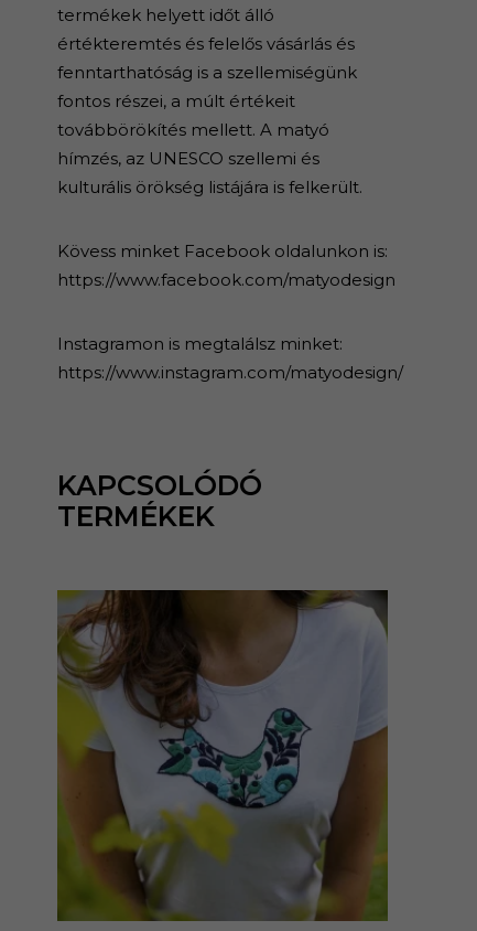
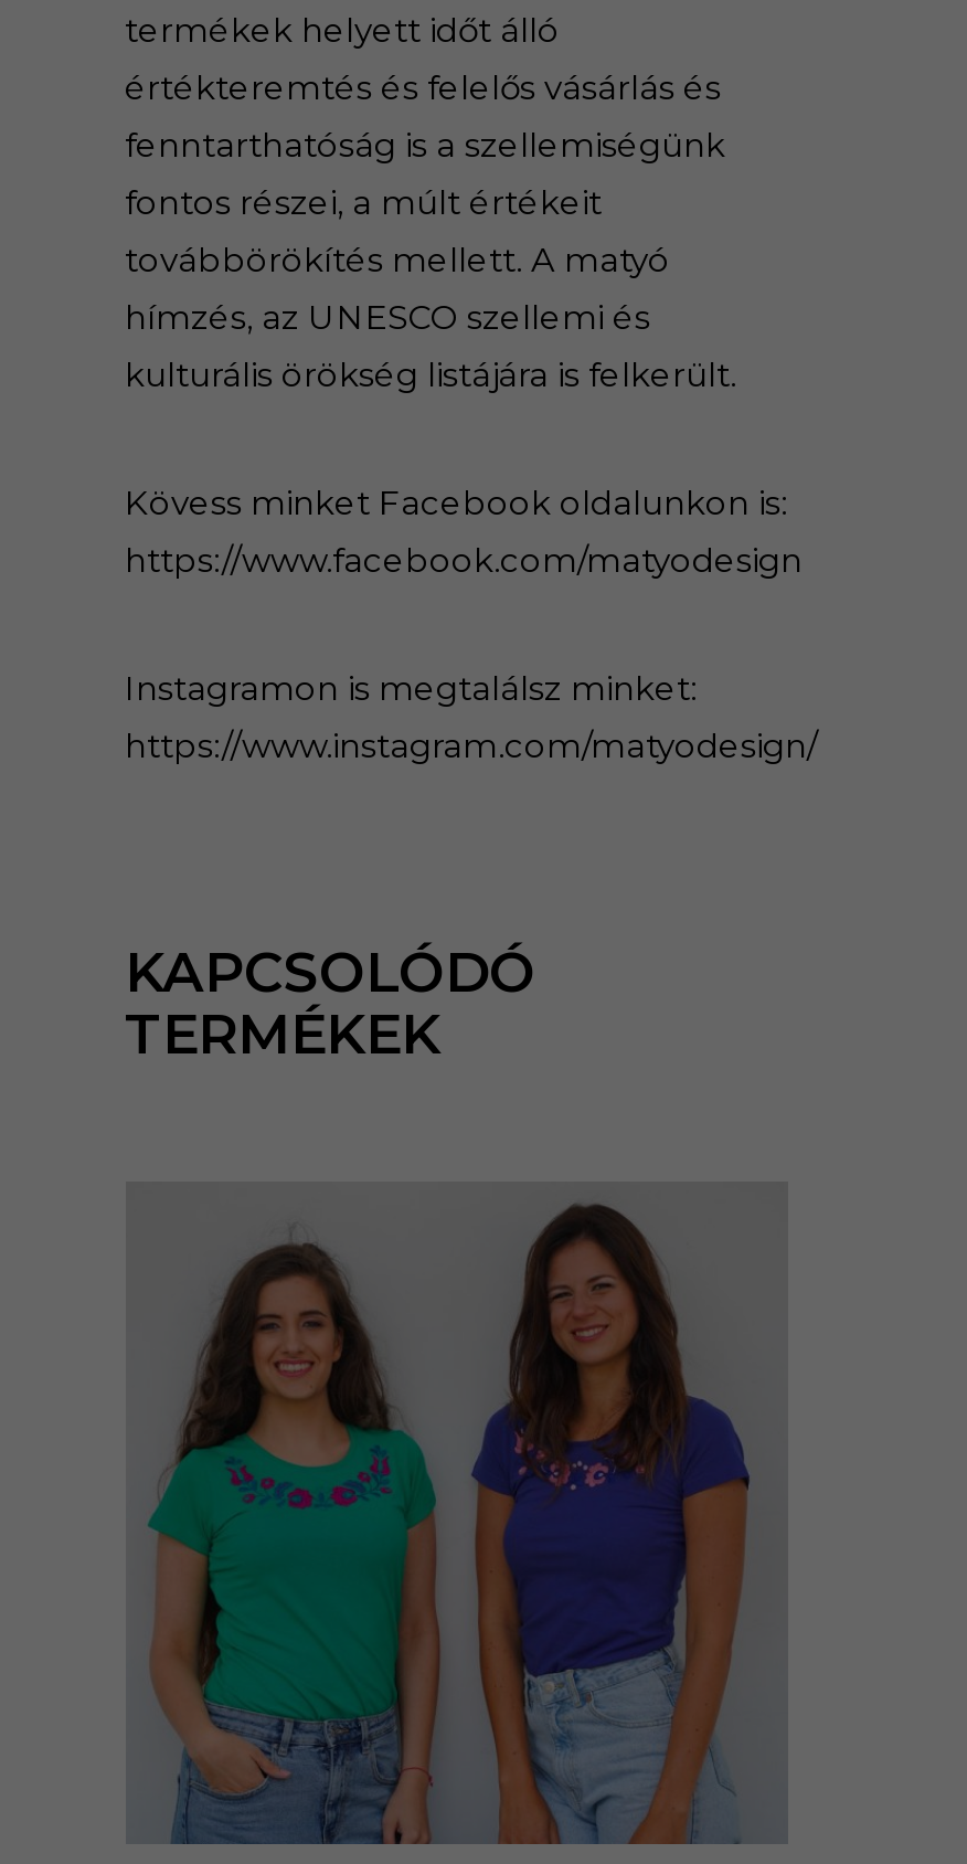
- [image]
+ [image]
